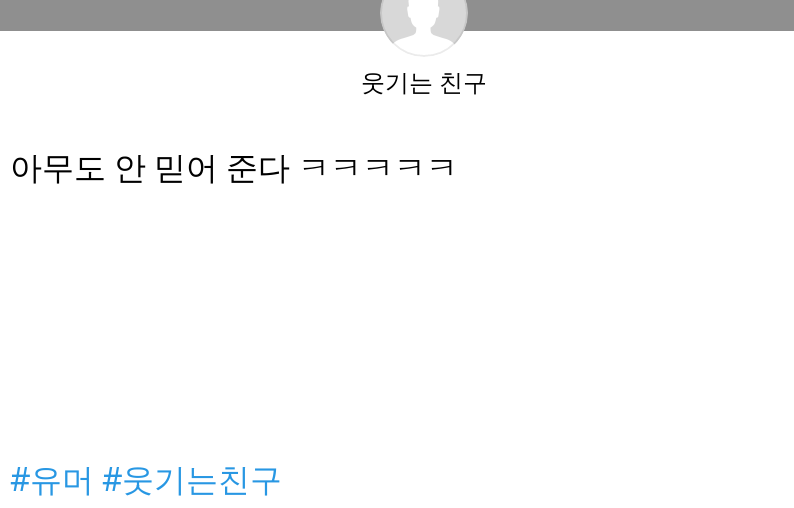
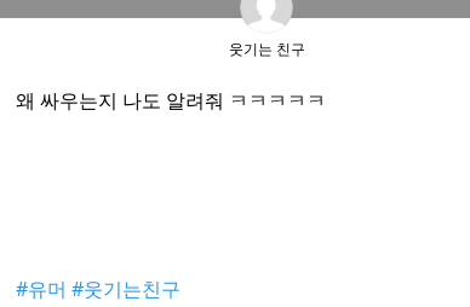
- 아무도 안 믿어 준다 ㅋㅋㅋㅋㅋ
+ 왜 싸우는지 나도 알려줘 ㅋㅋㅋㅋㅋ
